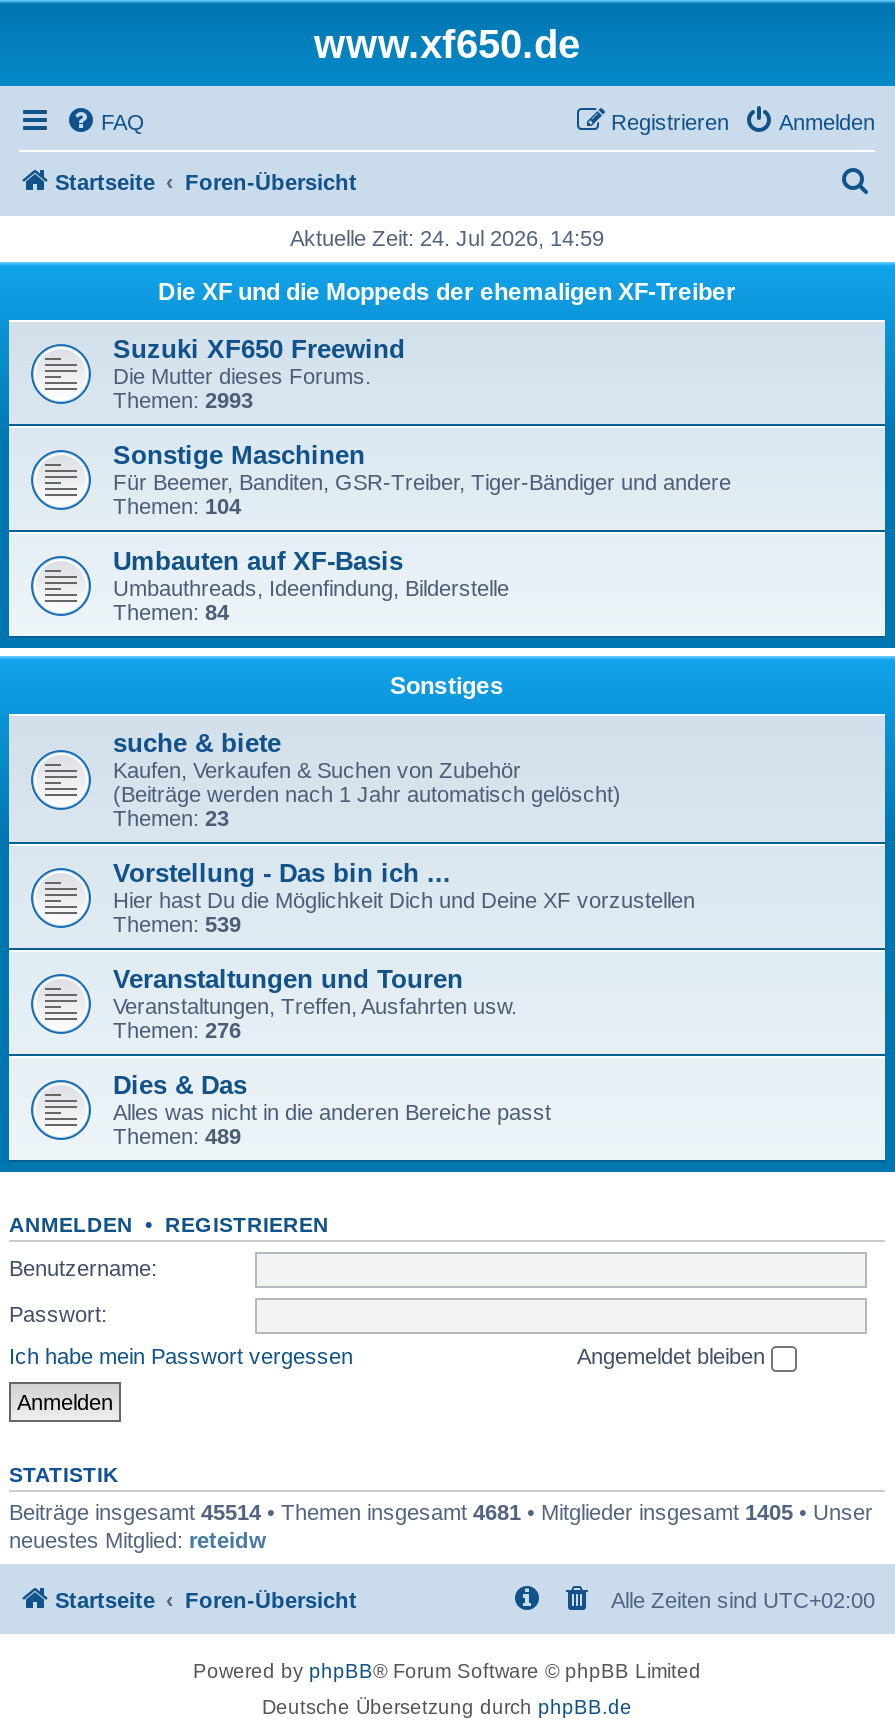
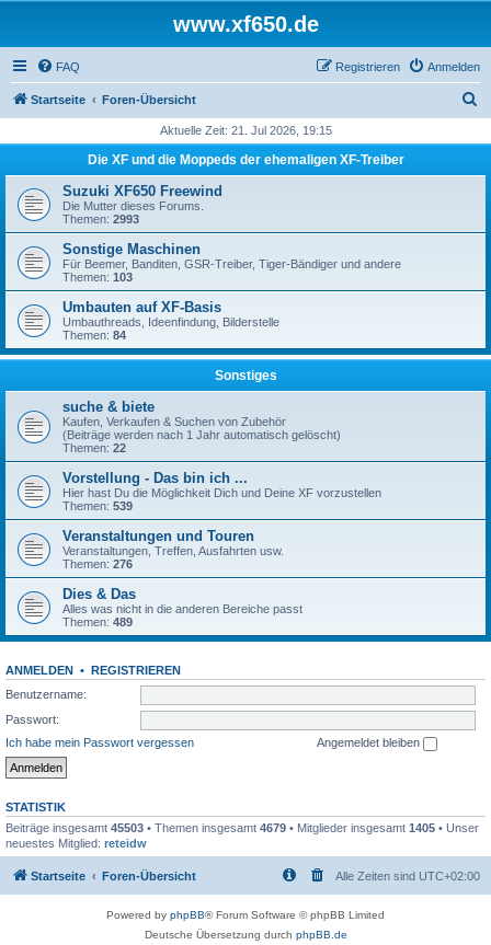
- Aktuelle Zeit: 24. Jul 2026, 14:59
+ Aktuelle Zeit: 21. Jul 2026, 19:15

- Themen: 104
+ Themen: 103

- Themen: 23
+ Themen: 22

- Beiträge insgesamt 45514 • Themen insgesamt 4681 • Mitglieder insgesamt 1405 • Unser
+ Beiträge insgesamt 45503 • Themen insgesamt 4679 • Mitglieder insgesamt 1405 • Unser
